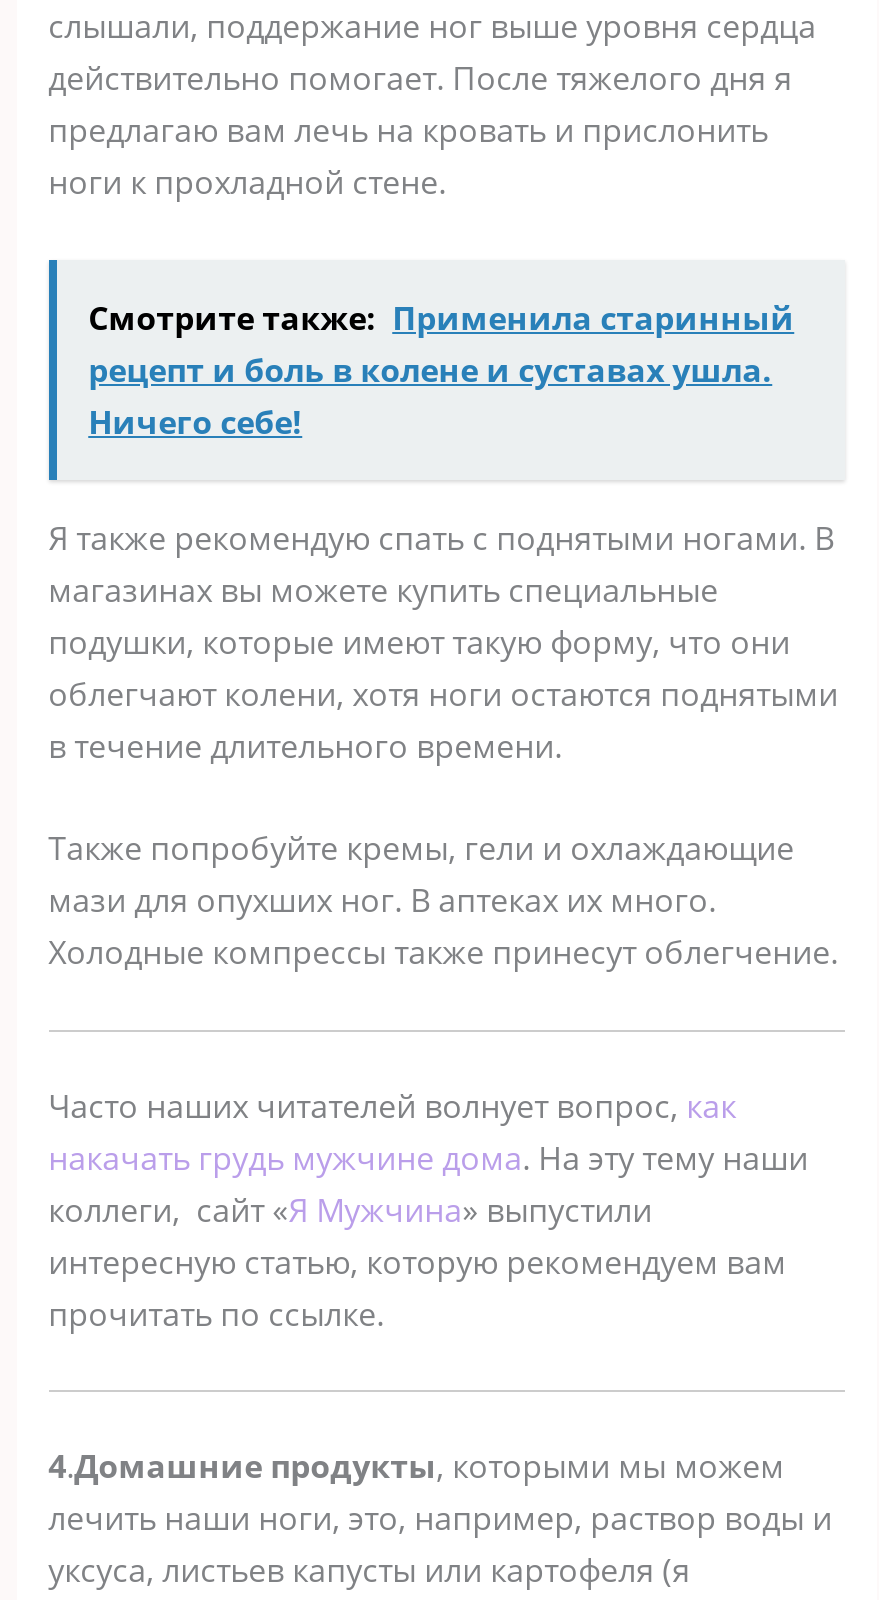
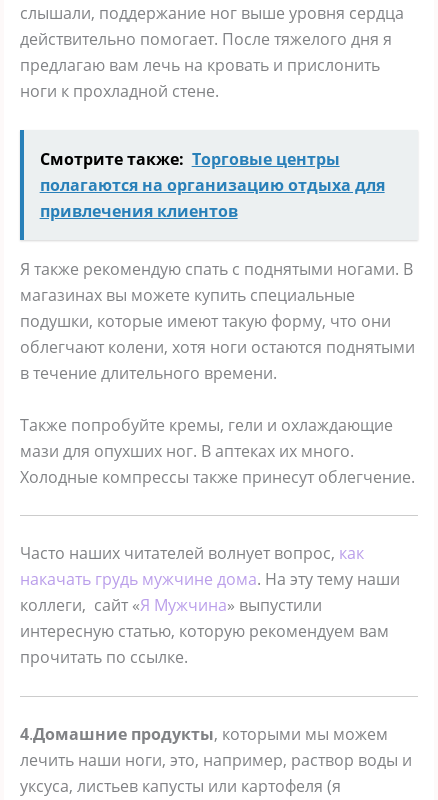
- Смотрите также: Применила старинный
- рецепт и боль в колене и суставах ушла.
- Ничего себе!
+ Смотрите также: Торговые центры
+ полагаются на организацию отдыха для
+ привлечения клиентов
